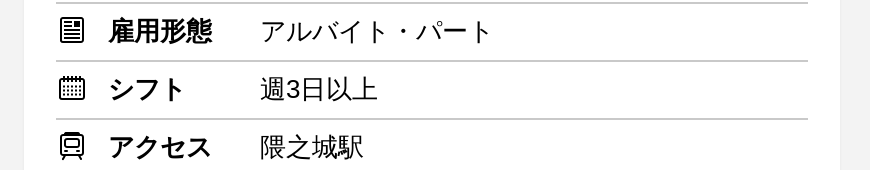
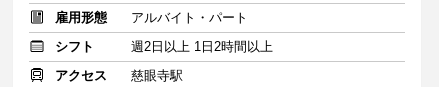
- 週3日以上
+ 週2日以上 1日2時間以上

- 隈之城駅
+ 慈眼寺駅
